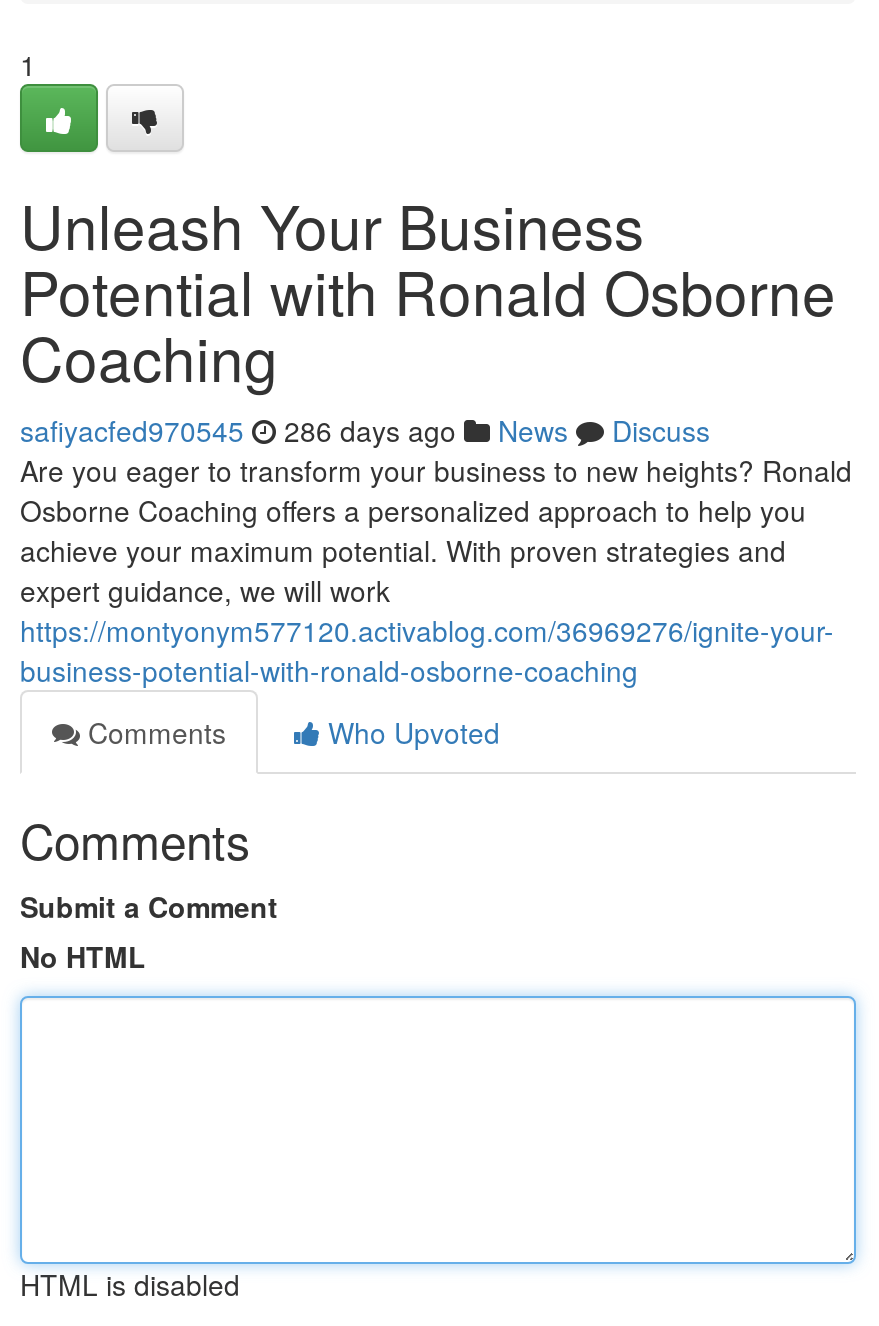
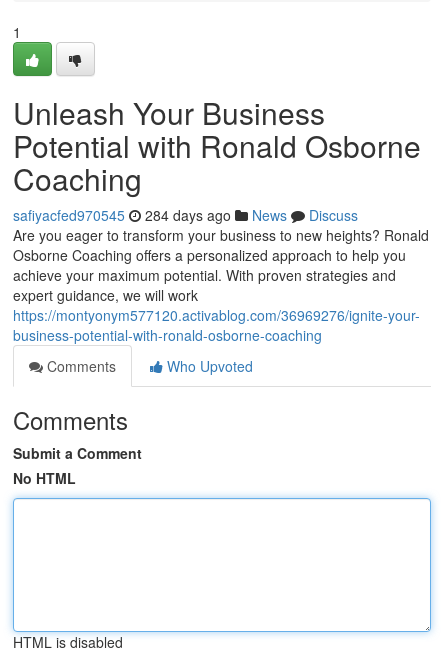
- safiyacfed970545 286 days ago News Discuss
+ safiyacfed970545 284 days ago News Discuss
